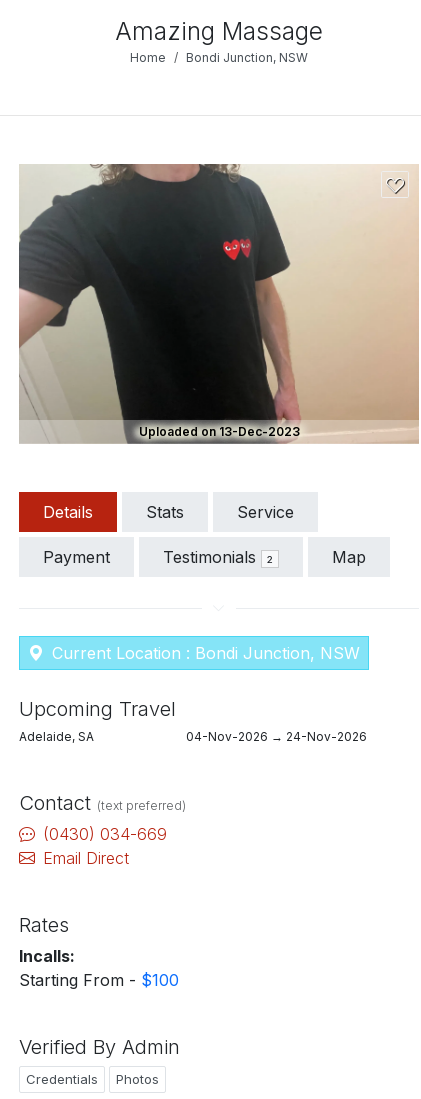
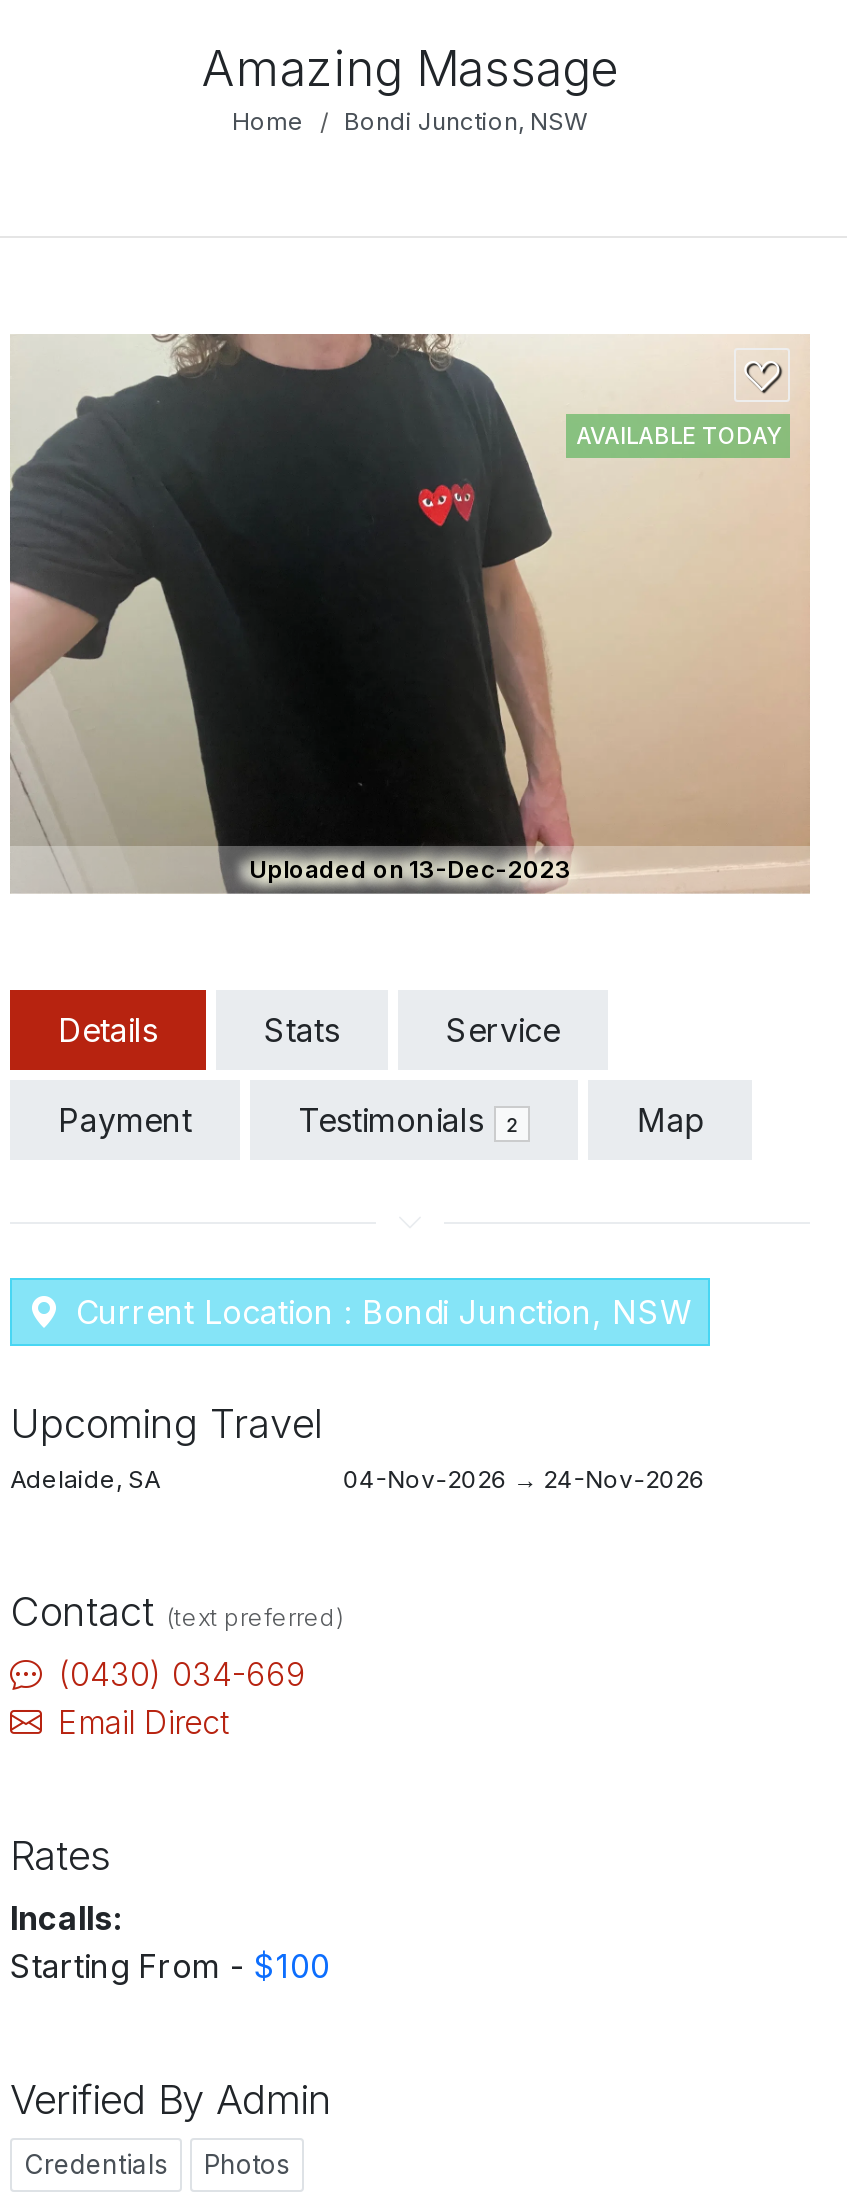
+ AVAILABLE TODAY
